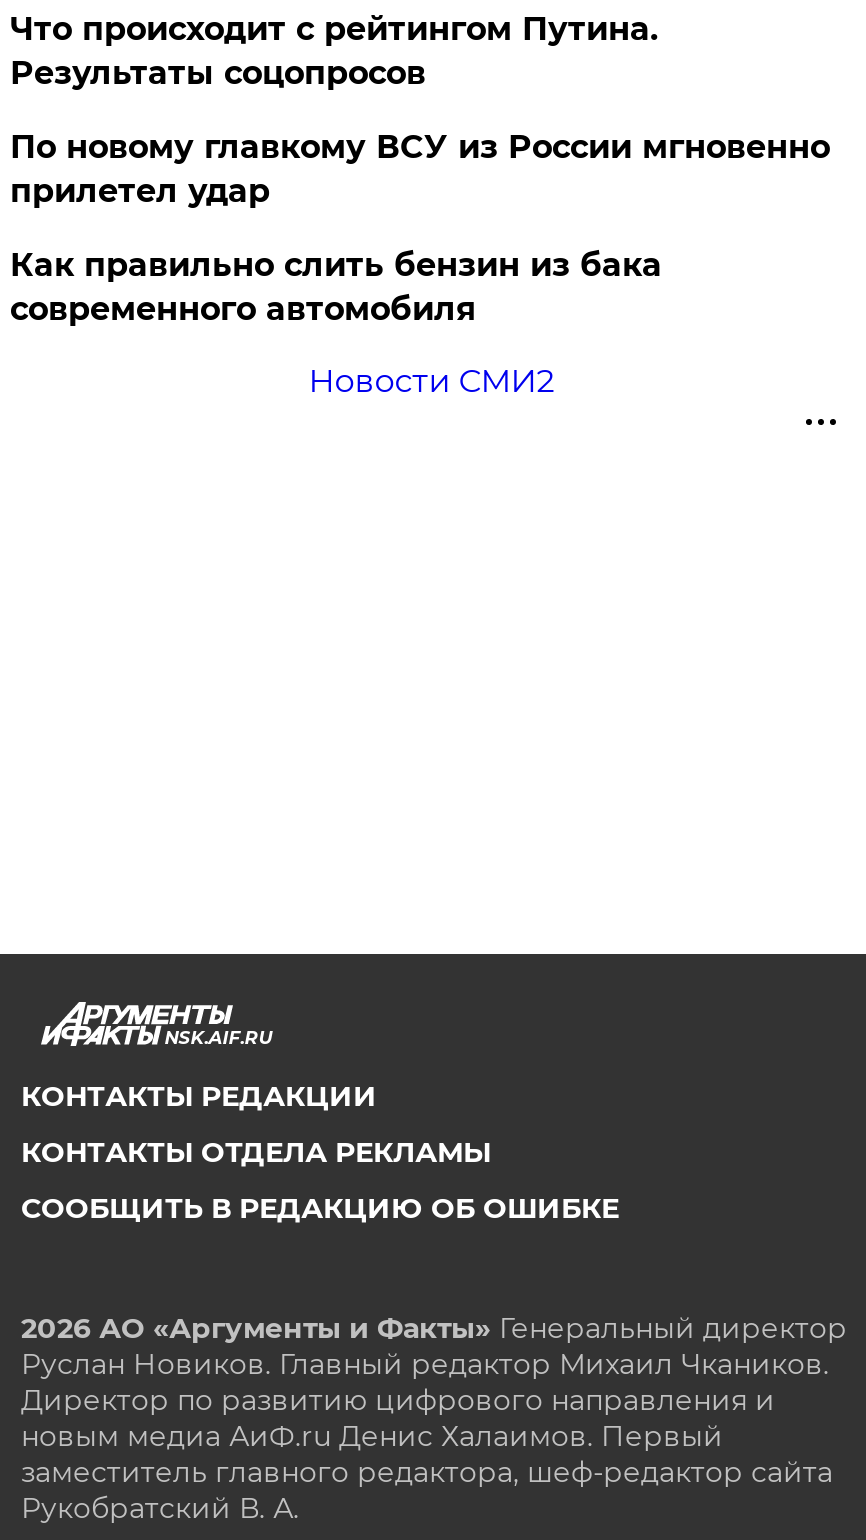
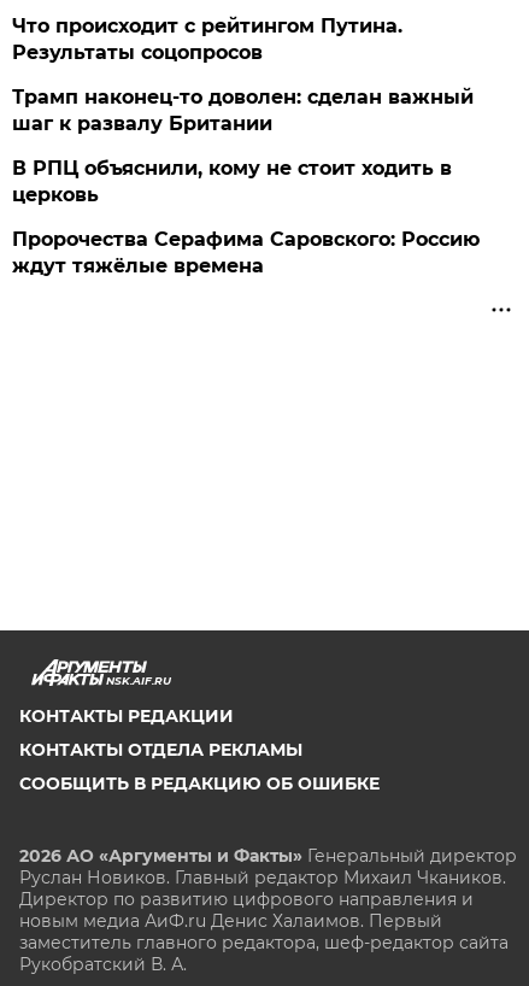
- По новому главкому ВСУ из России мгновенно
- прилетел удар
+ Трамп наконец-то доволен: сделан важный
+ шаг к развалу Британии

- Как правильно слить бензин из бака
- современного автомобиля
+ В РПЦ объяснили, кому не стоит ходить в
+ церковь

- Новости СМИ2
+ Пророчества Серафима Саровского: Россию
+ ждут тяжёлые времена
